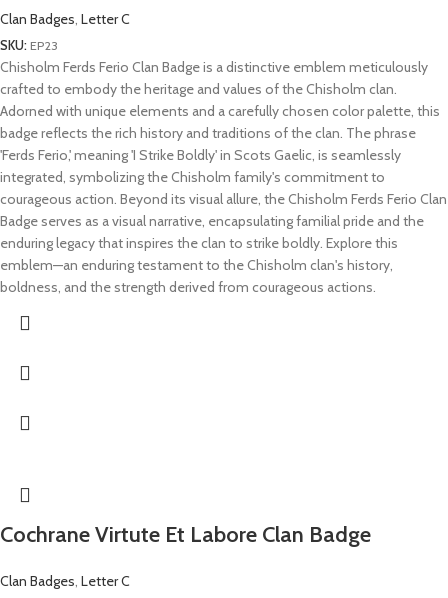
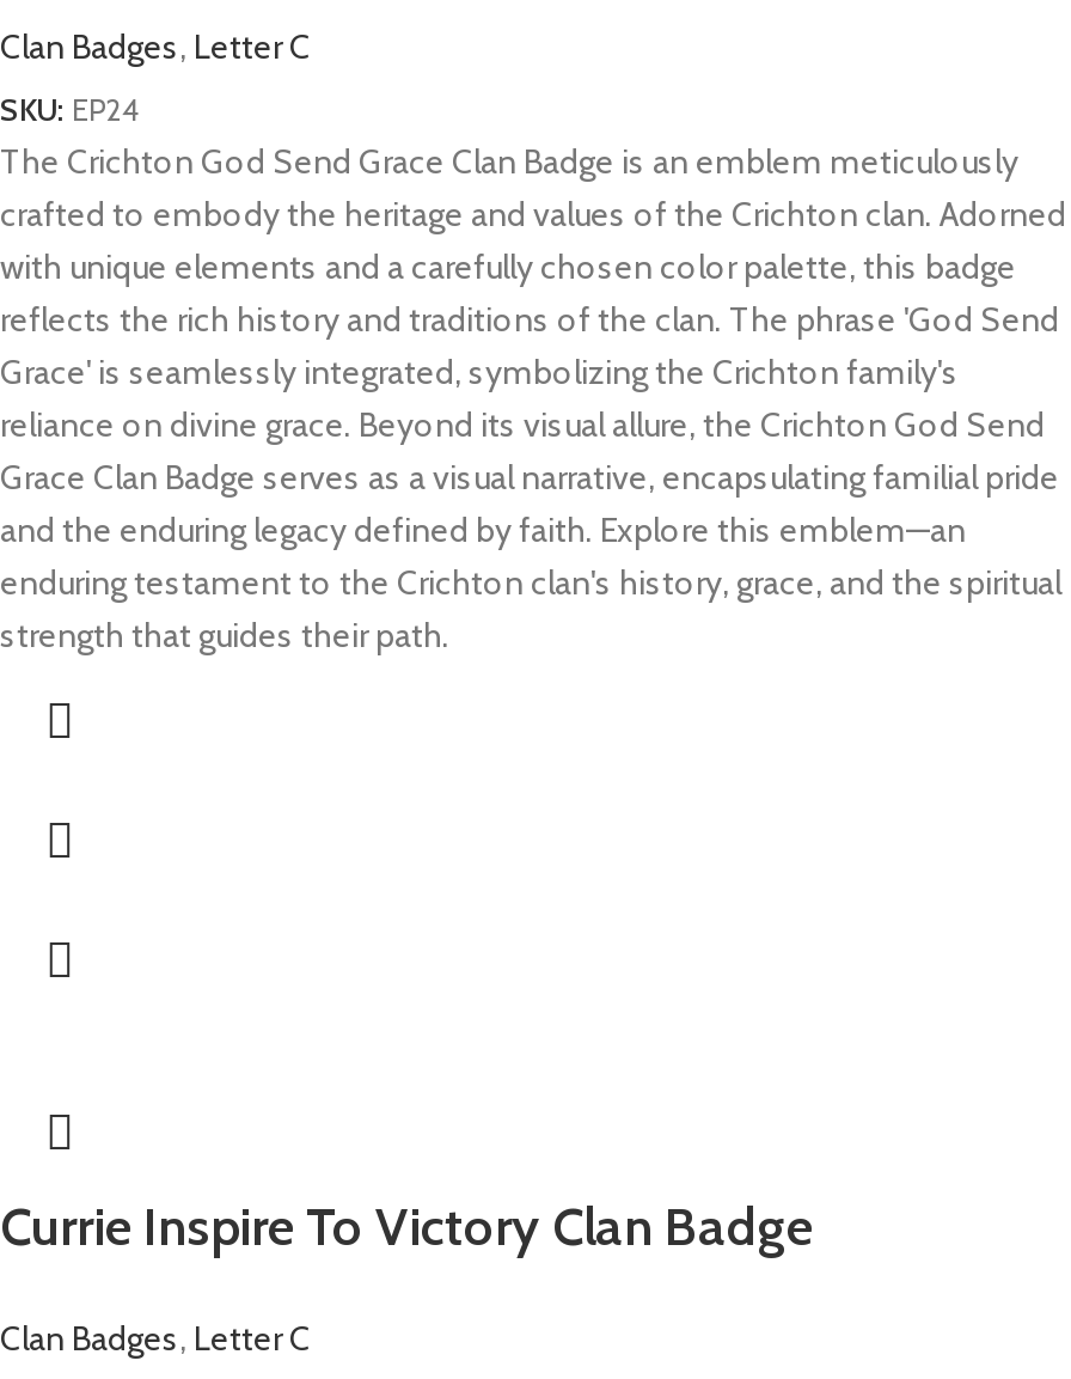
- SKU: EP23
- Chisholm Ferds Ferio Clan Badge is a distinctive emblem meticulously
- crafted to embody the heritage and values of the Chisholm clan.
- Adorned with unique elements and a carefully chosen color palette, this
- badge reflects the rich history and traditions of the clan. The phrase
- 'Ferds Ferio,' meaning 'I Strike Boldly' in Scots Gaelic, is seamlessly
- integrated, symbolizing the Chisholm family's commitment to
- courageous action. Beyond its visual allure, the Chisholm Ferds Ferio Clan
- Badge serves as a visual narrative, encapsulating familial pride and the
- enduring legacy that inspires the clan to strike boldly. Explore this
- emblem—an enduring testament to the Chisholm clan's history,
- boldness, and the strength derived from courageous actions.
+ SKU: EP24
+ The Crichton God Send Grace Clan Badge is an emblem meticulously
+ crafted to embody the heritage and values of the Crichton clan. Adorned
+ with unique elements and a carefully chosen color palette, this badge
+ reflects the rich history and traditions of the clan. The phrase 'God Send
+ Grace' is seamlessly integrated, symbolizing the Crichton family's
+ reliance on divine grace. Beyond its visual allure, the Crichton God Send
+ Grace Clan Badge serves as a visual narrative, encapsulating familial pride
+ and the enduring legacy defined by faith. Explore this emblem—an
+ enduring testament to the Crichton clan's history, grace, and the spiritual
+ strength that guides their path.

- Cochrane Virtute Et Labore Clan Badge
+ Currie Inspire To Victory Clan Badge
